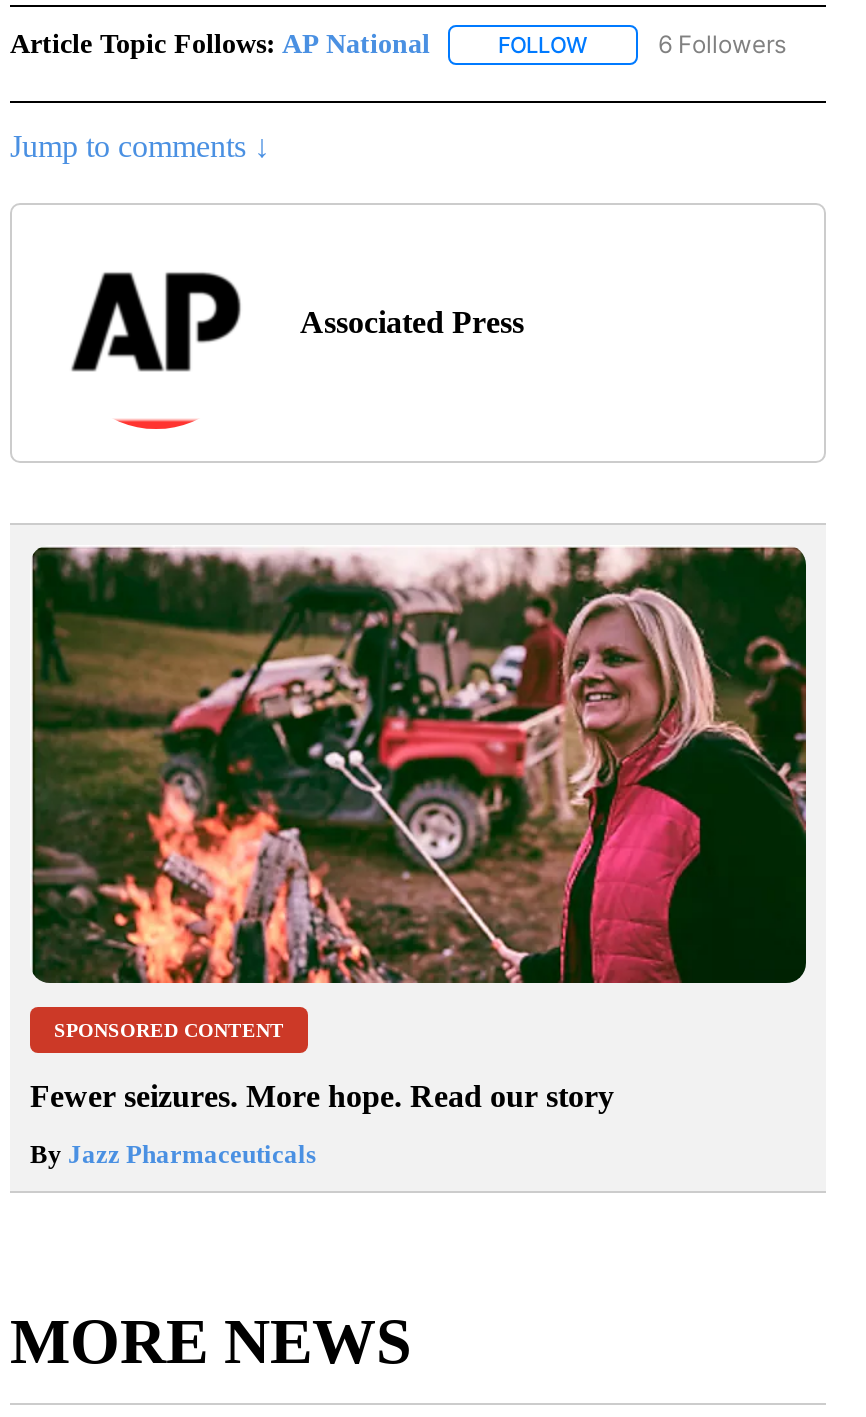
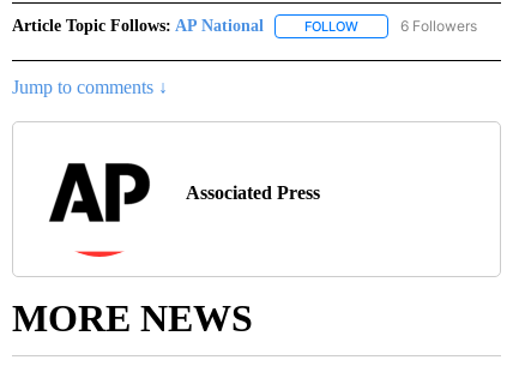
- [image]
- SPONSORED CONTENT
- Fewer seizures. More hope. Read our story
- By Jazz Pharmaceuticals
